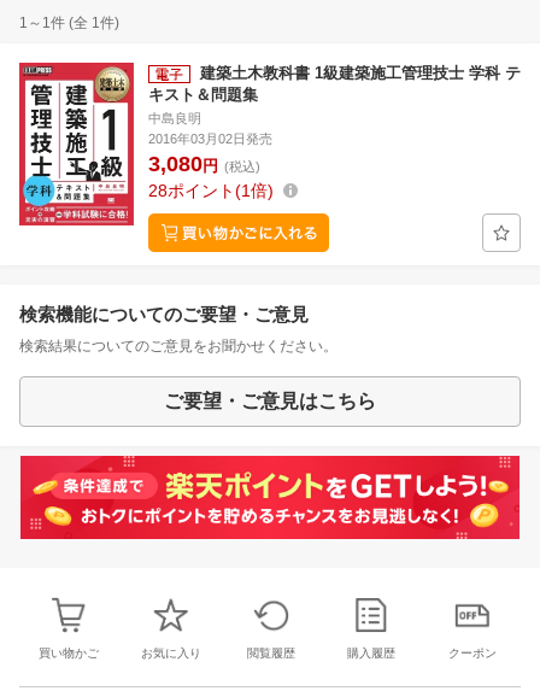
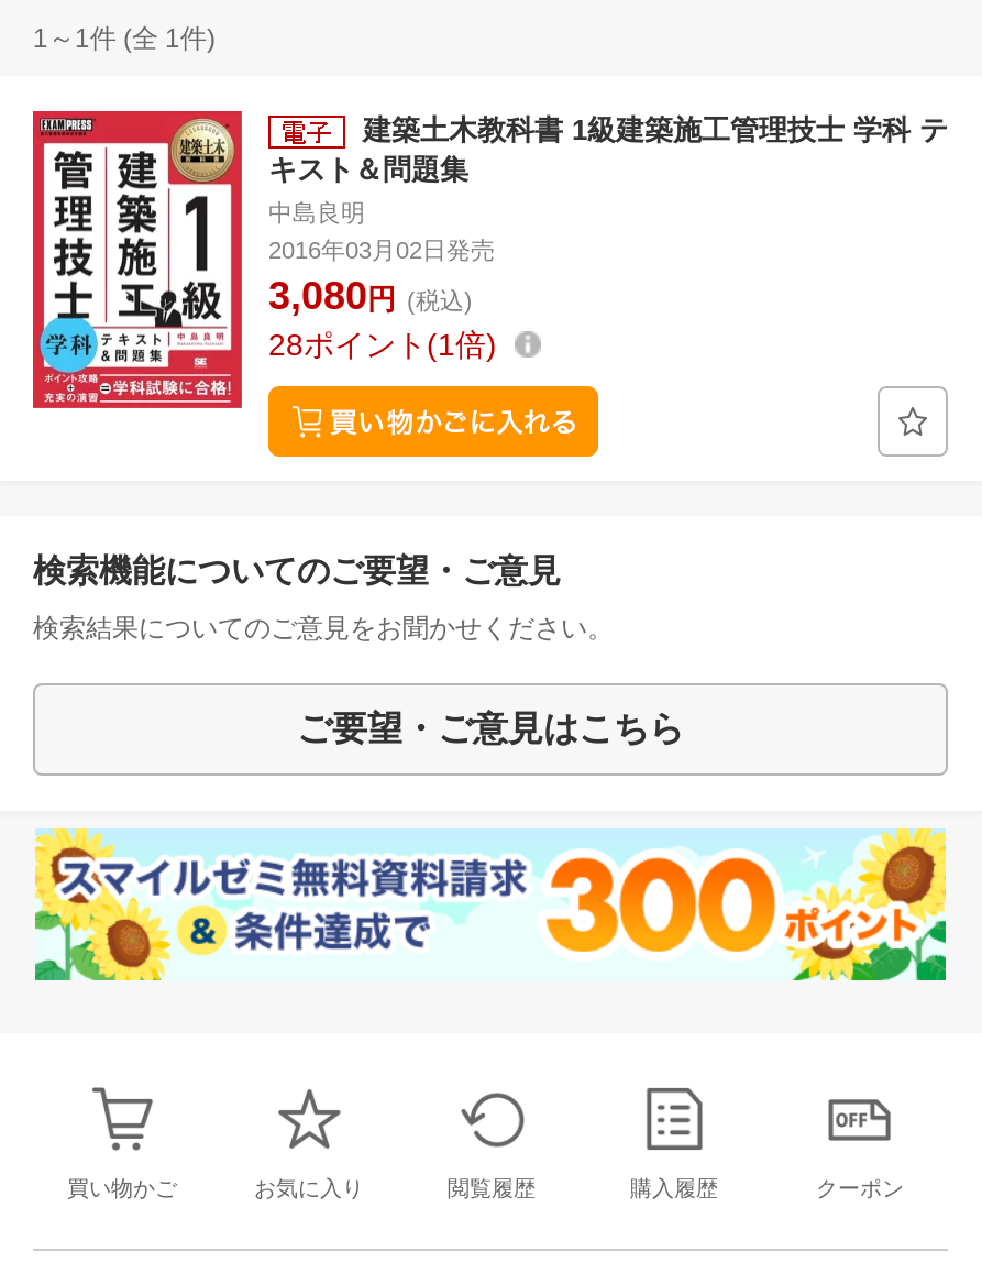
- [image]
+ [image]
